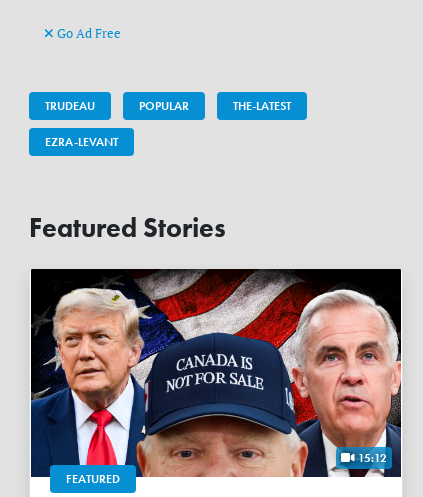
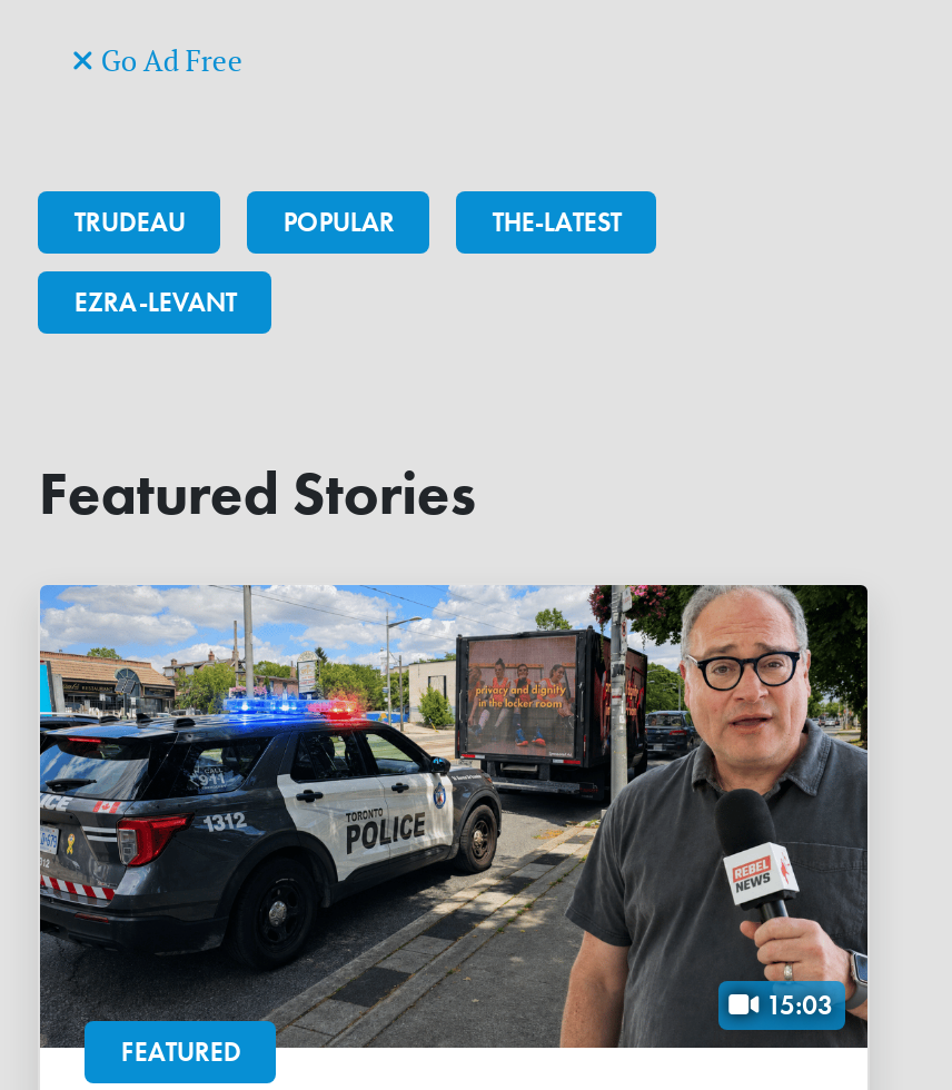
- [image]
- 15:12
+ [image]
+ 15:03
